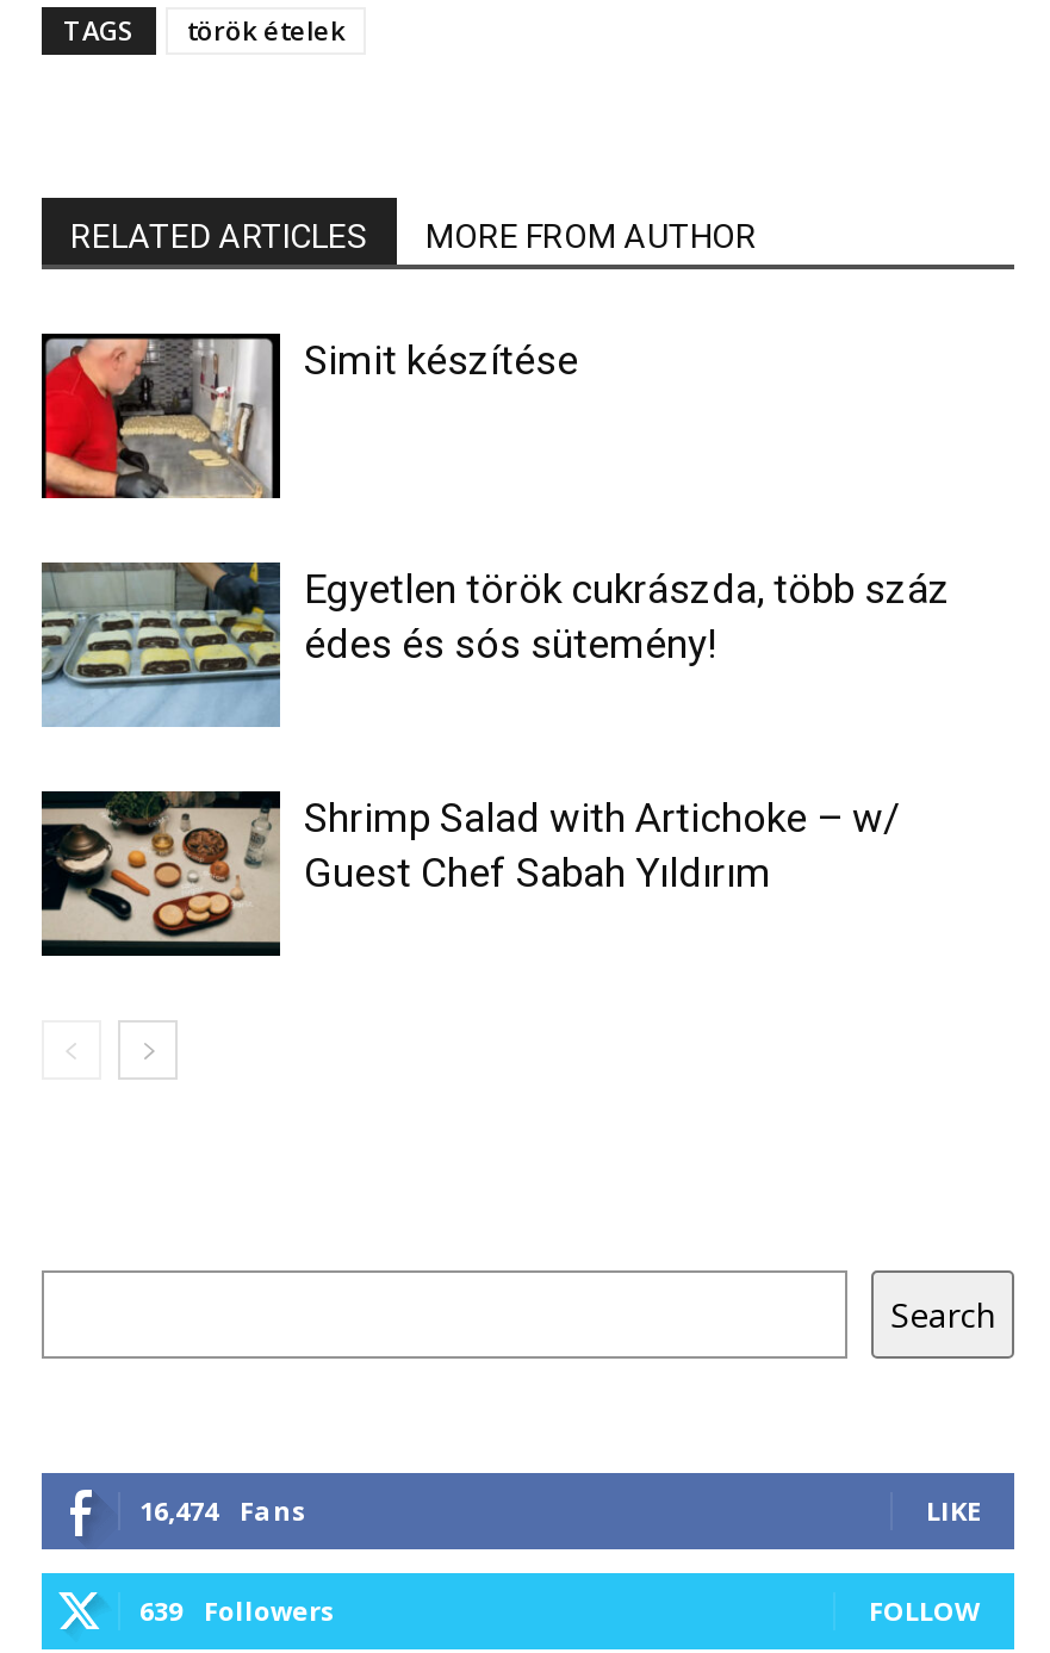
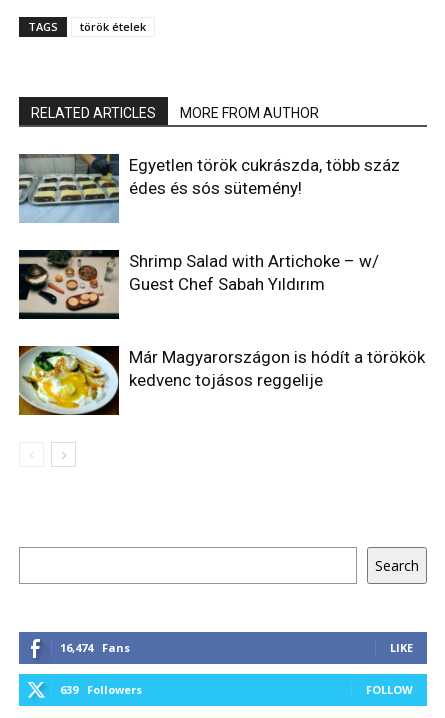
- [image]
- Simit készítése

moved up: [image] | Egyetlen török cukrászda, több száz | édes és sós sütemény! | Shrimp Salad with Artichoke – w/ | Guest Chef Sabah Yıldırım

+ [image]
+ Már Magyarországon is hódít a törökök
+ kedvenc tojásos reggelije
